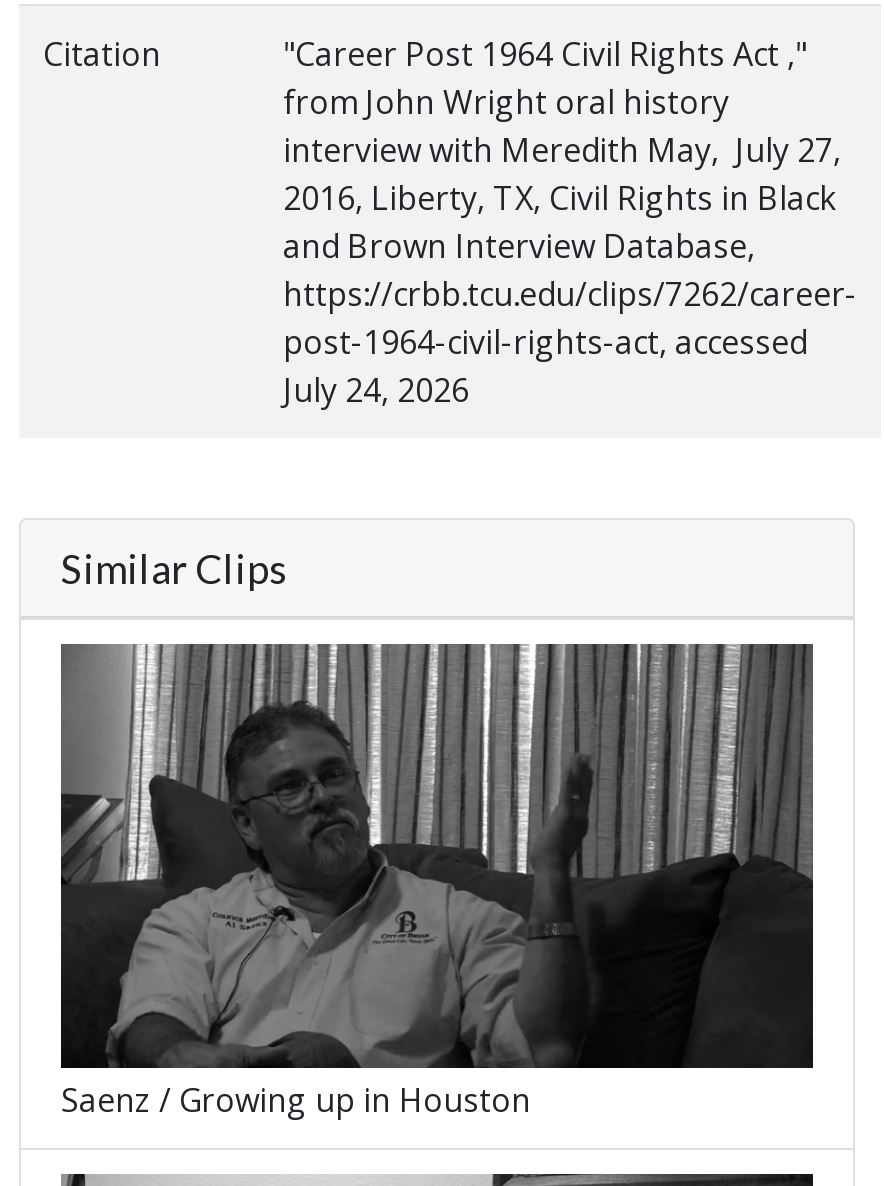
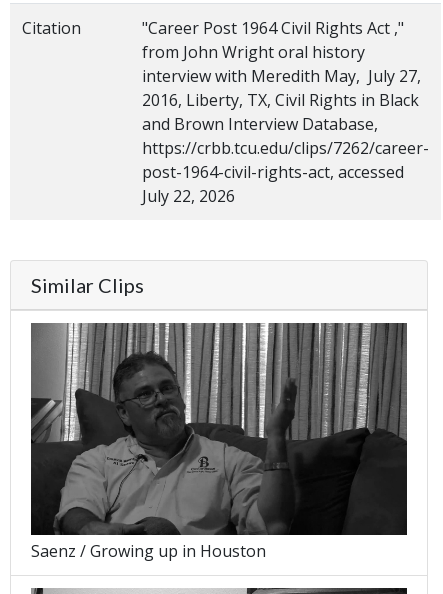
- July 24, 2026
+ July 22, 2026
